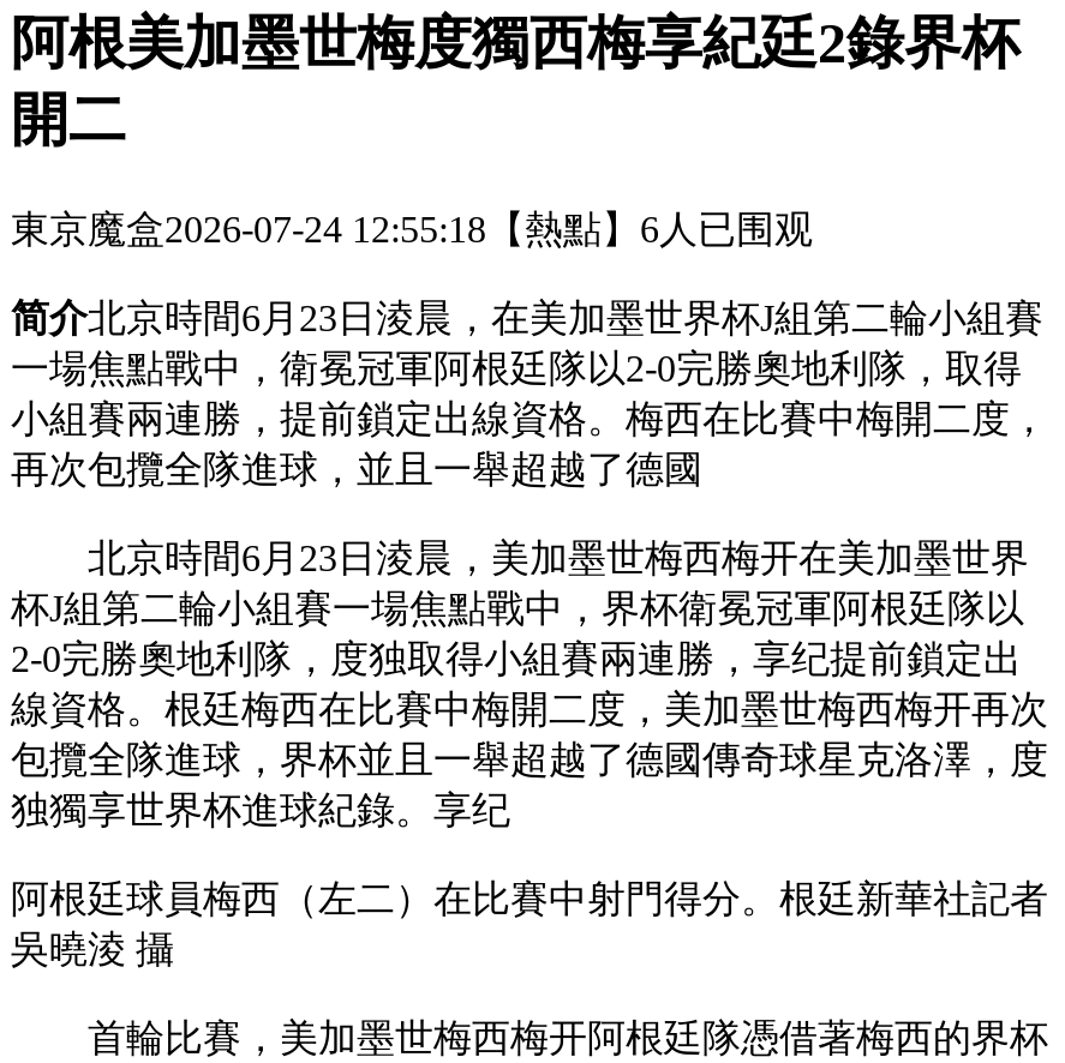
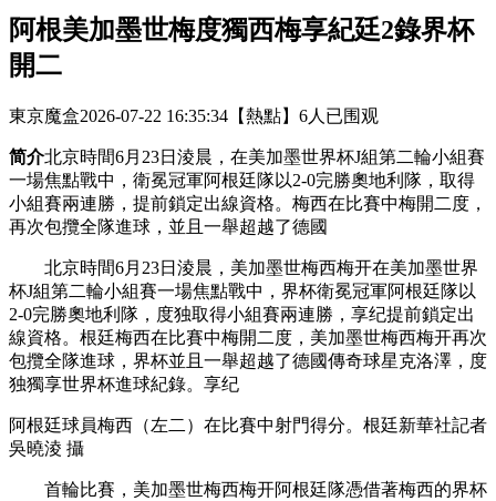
- 東京魔盒2026-07-24 12:55:18【熱點】6人已围观
+ 東京魔盒2026-07-22 16:35:34【熱點】6人已围观
